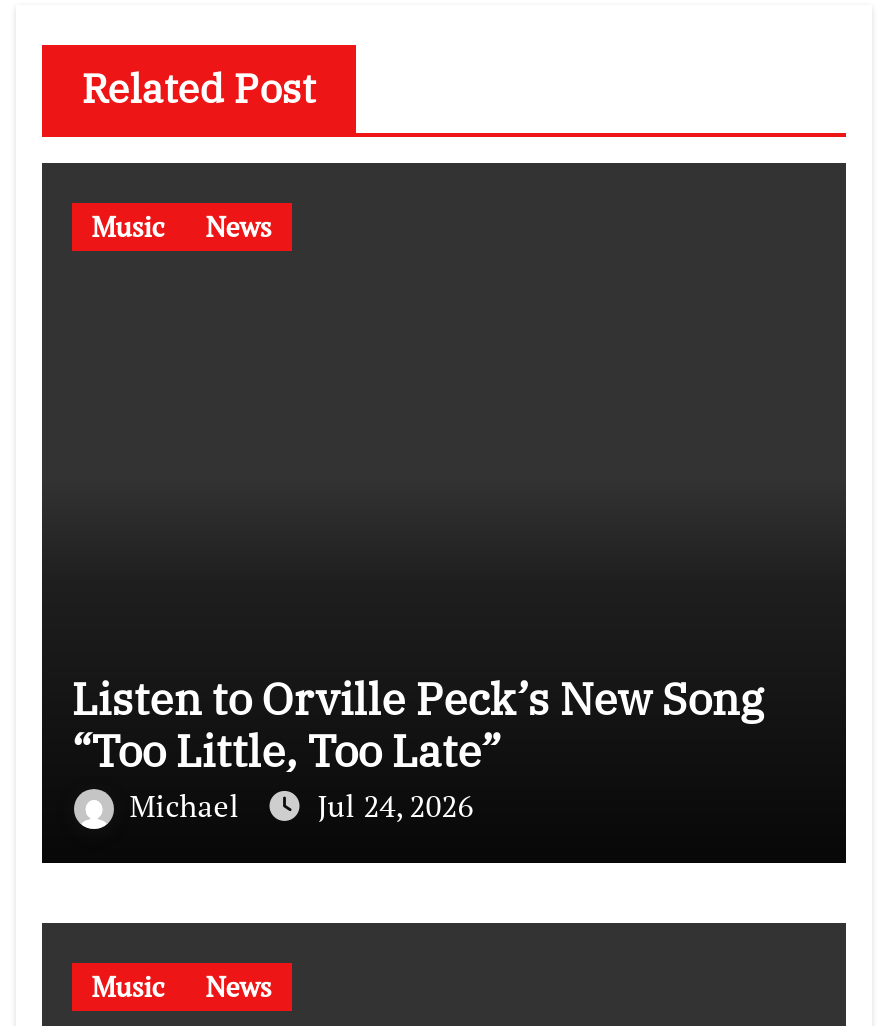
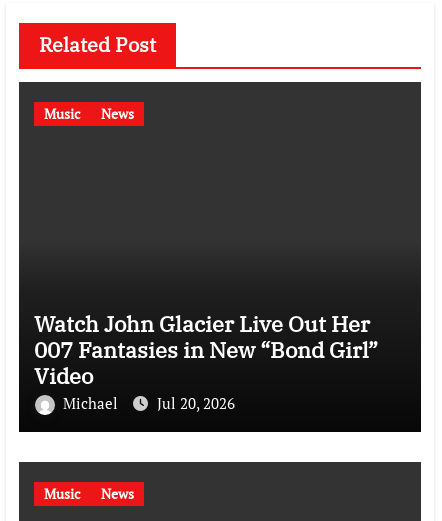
- Listen to Orville Peck’s New Song
- “Too Little, Too Late”
+ Watch John Glacier Live Out Her
+ 007 Fantasies in New “Bond Girl”
+ Video

- Michael Jul 24, 2026
+ Michael Jul 20, 2026
